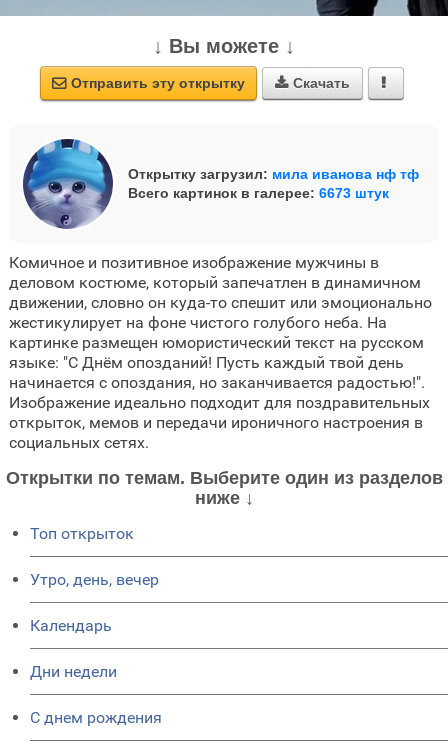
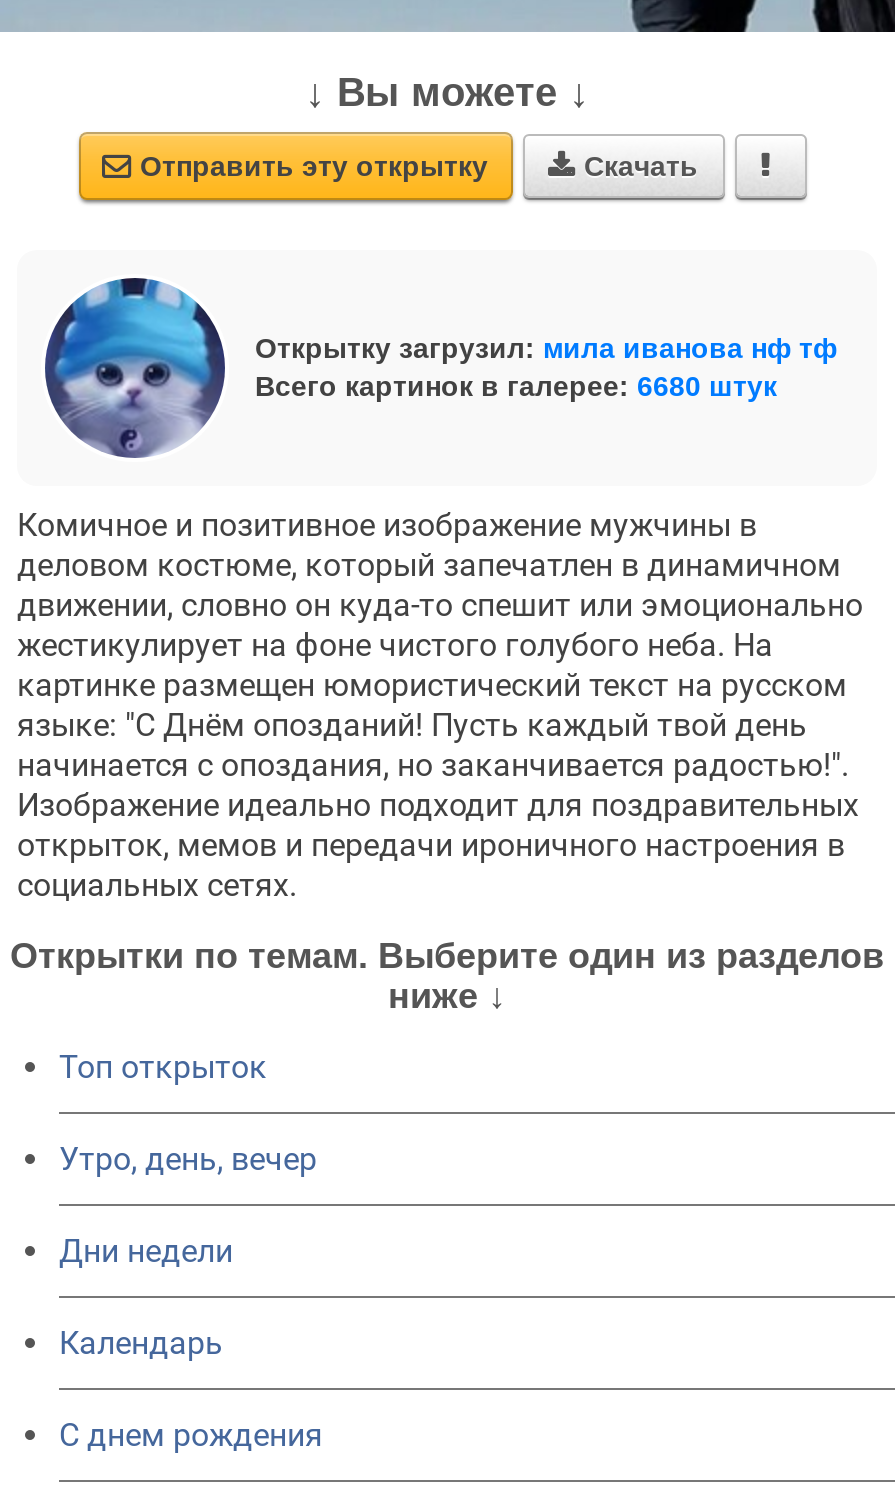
- Всего картинок в галерее: 6673 штук
+ Всего картинок в галерее: 6680 штук

moved down: Календарь

moved up: Дни недели
